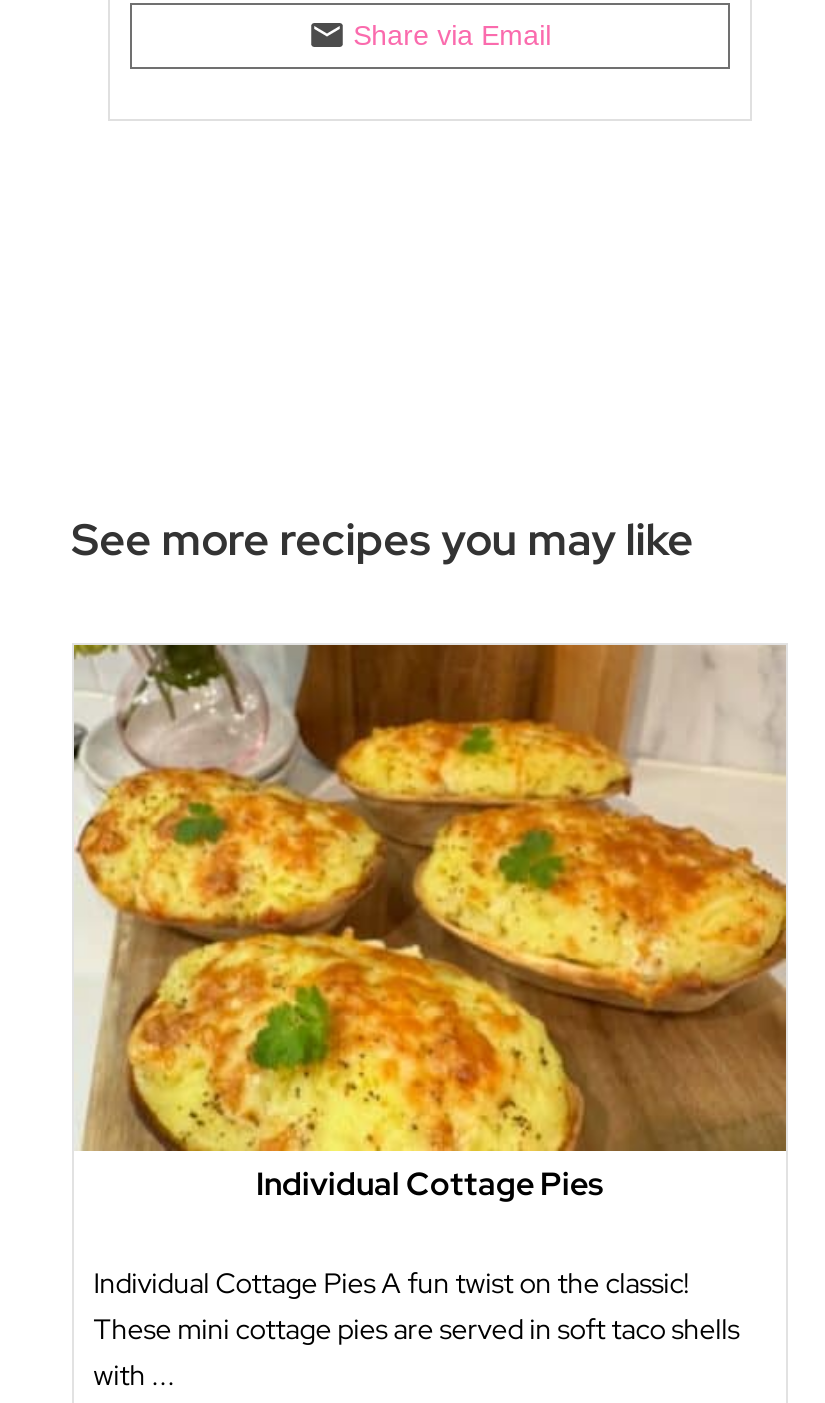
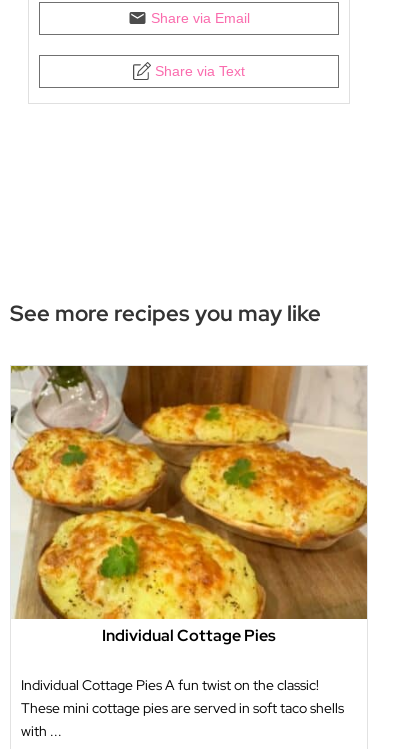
+ Share via Text
